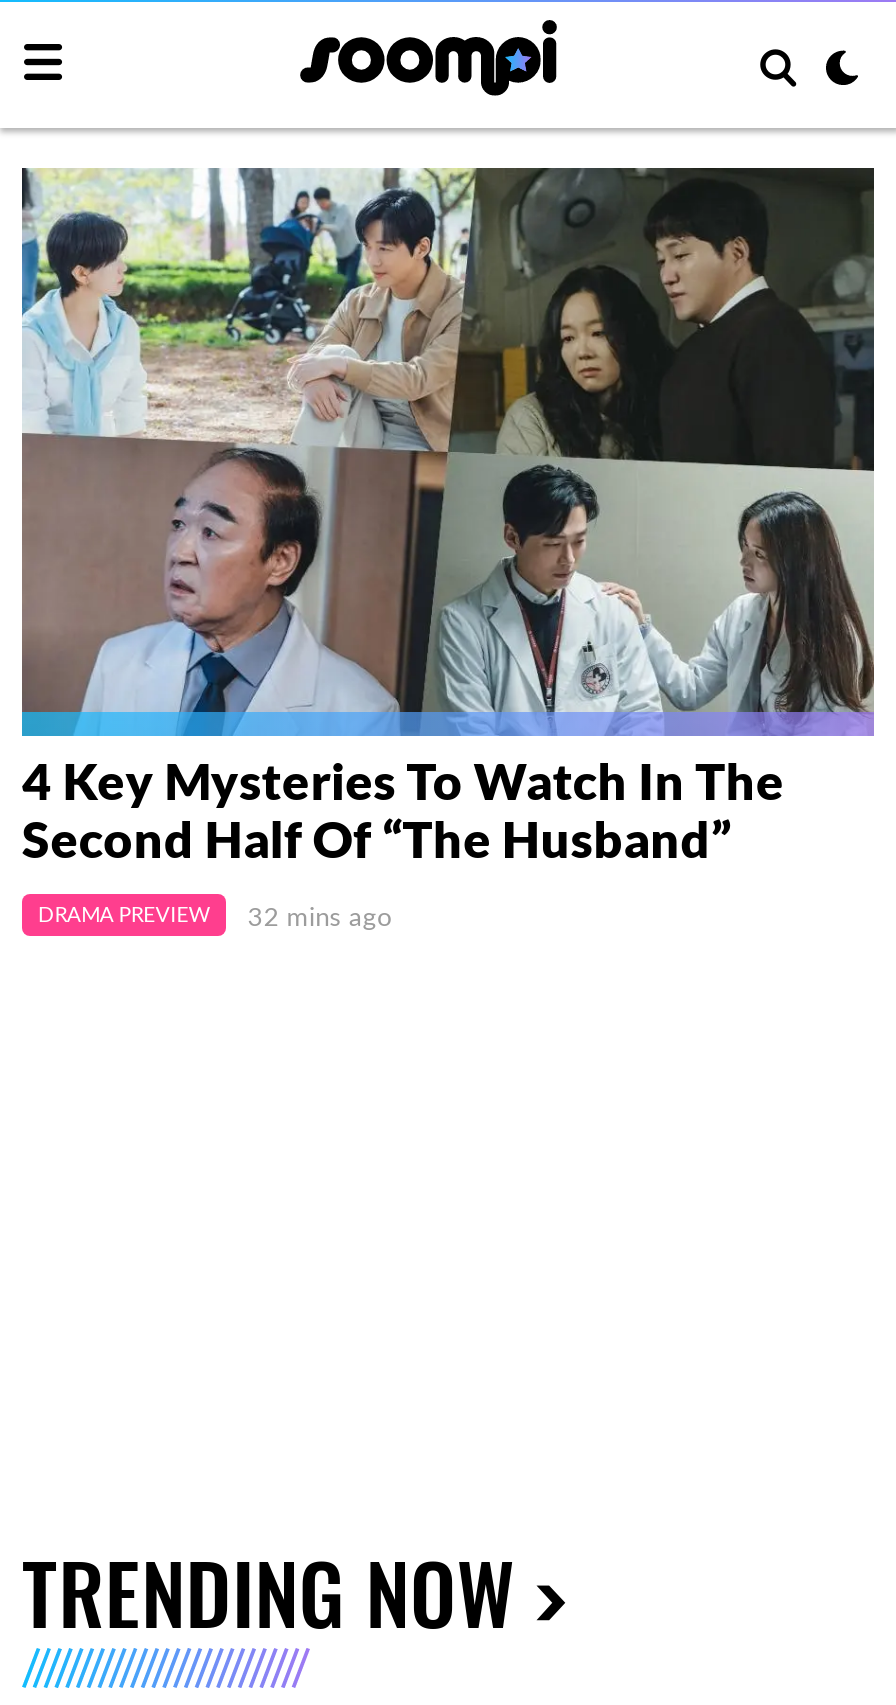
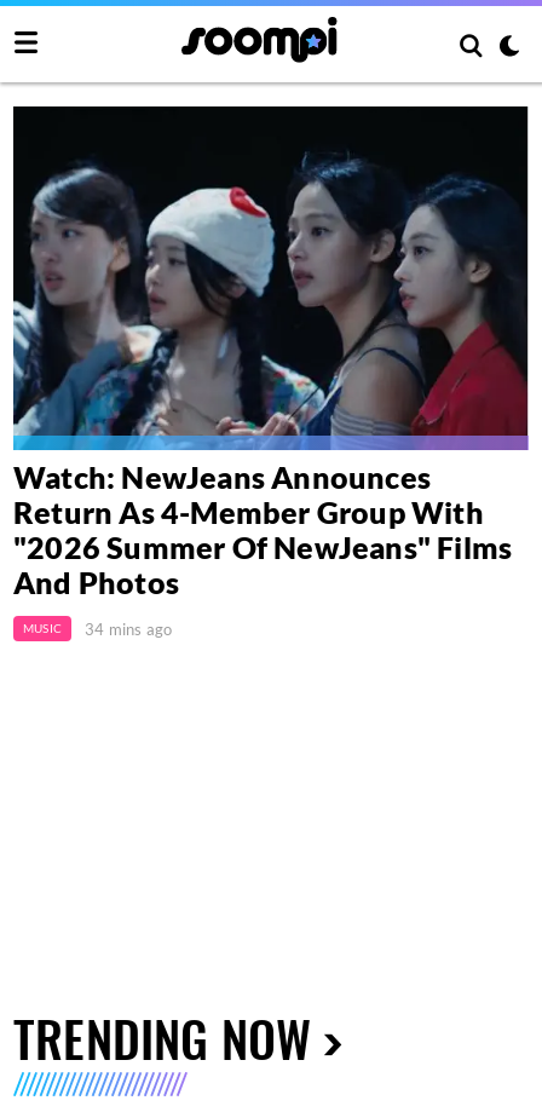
- [image]
- 4 Key Mysteries To Watch In The
- Second Half Of “The Husband”
+ [image]
+ Watch: NewJeans Announces
+ Return As 4-Member Group With
+ "2026 Summer Of NewJeans" Films
+ And Photos

- DRAMA PREVIEW
- 32 mins ago
+ MUSIC
+ 34 mins ago
